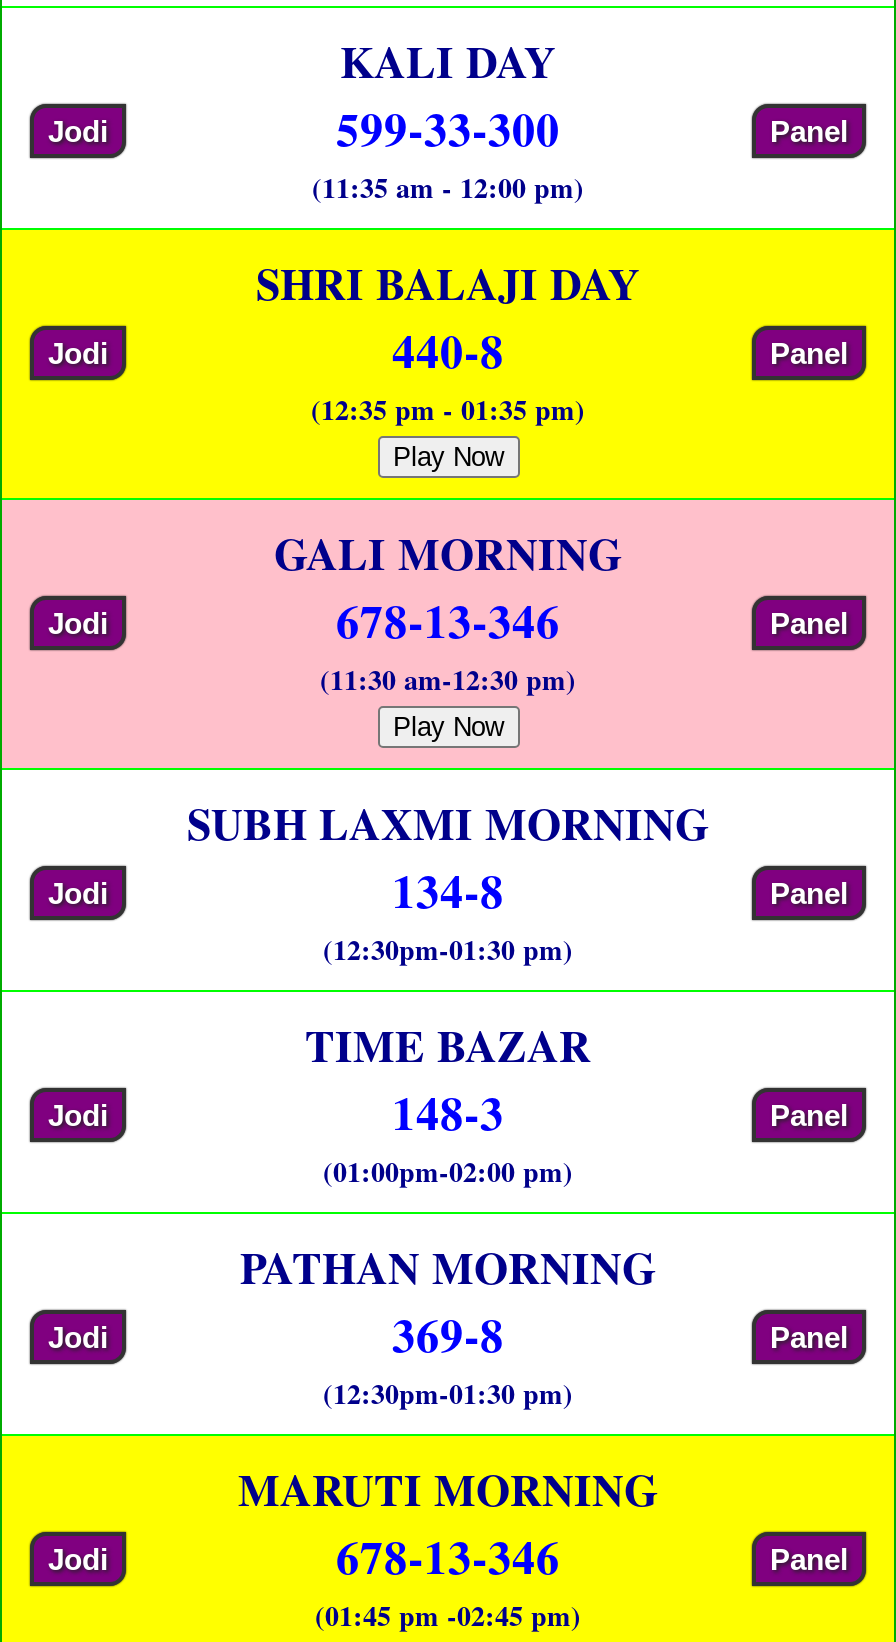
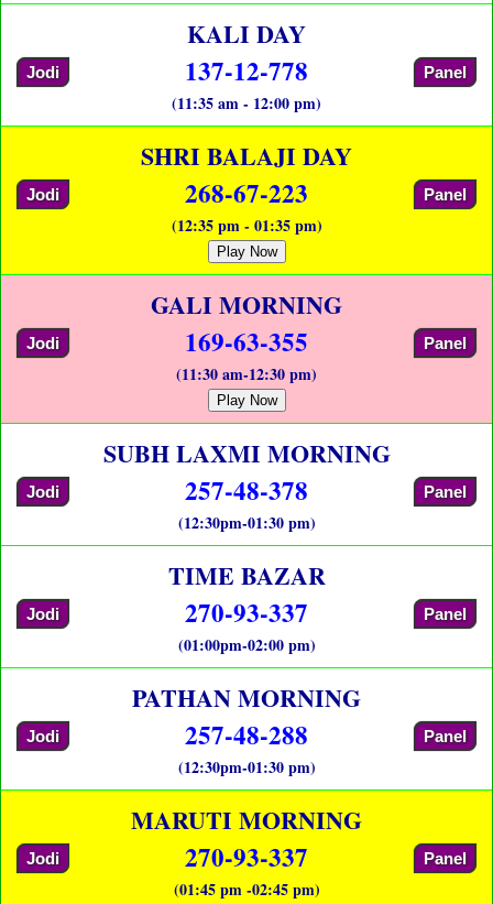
- 599-33-300
+ 137-12-778

- 440-8
+ 268-67-223

- 678-13-346
+ 169-63-355

- 134-8
+ 257-48-378

- 148-3
+ 270-93-337

- 369-8
+ 257-48-288

- 678-13-346
+ 270-93-337
